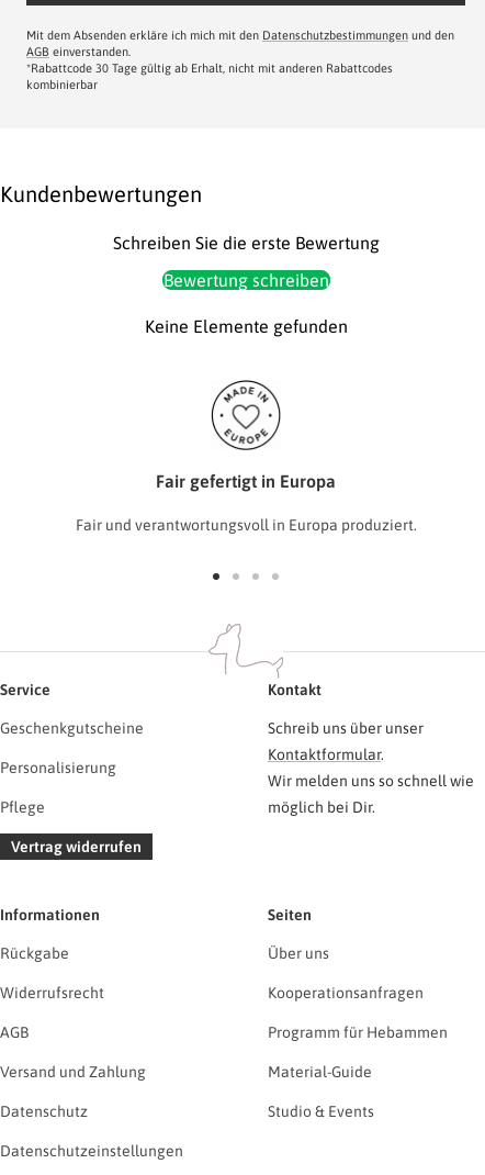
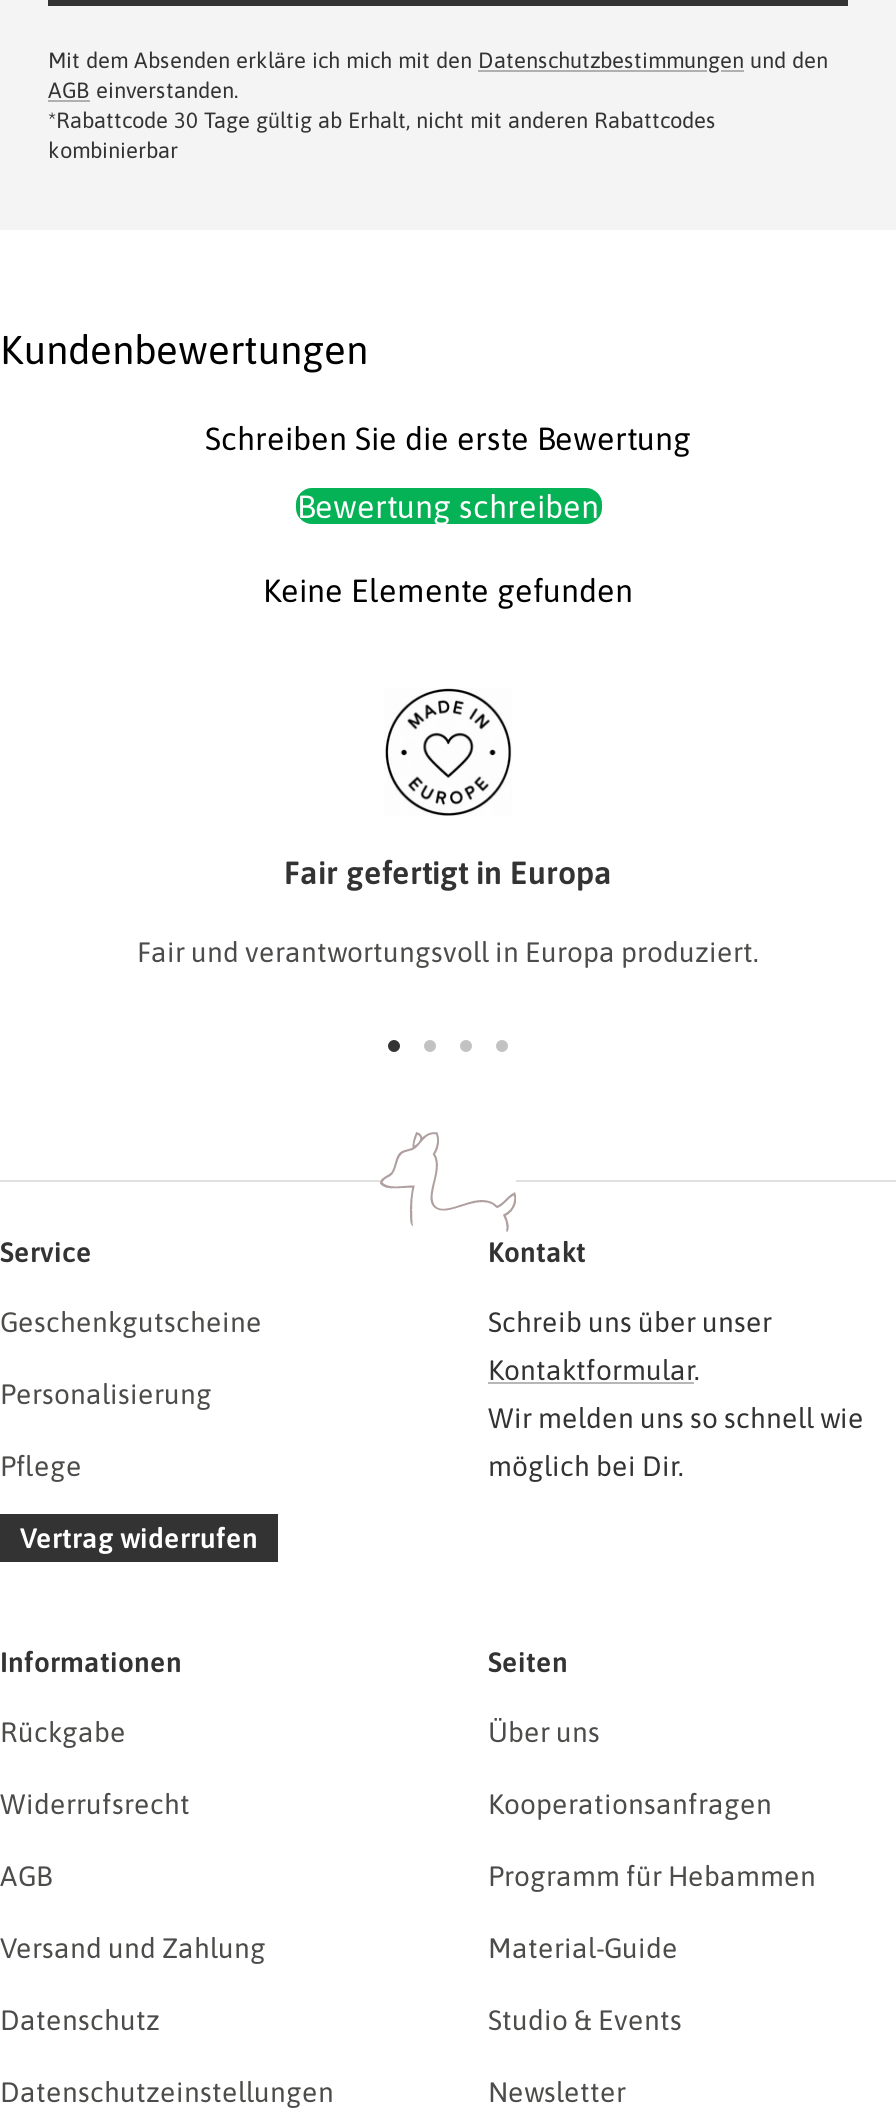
+ Newsletter
